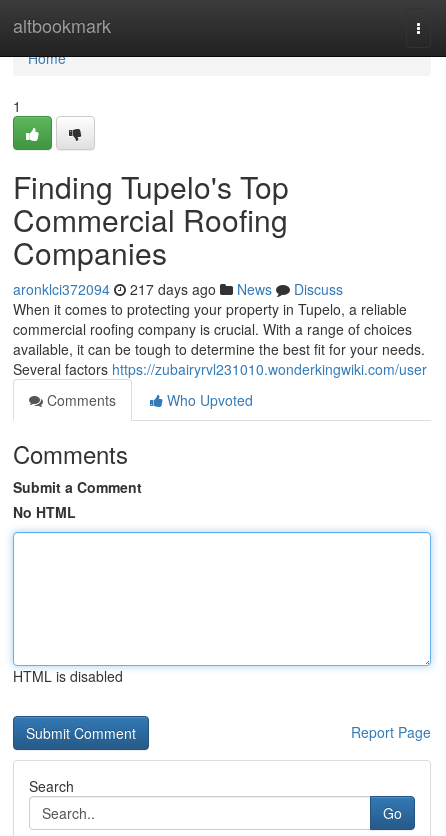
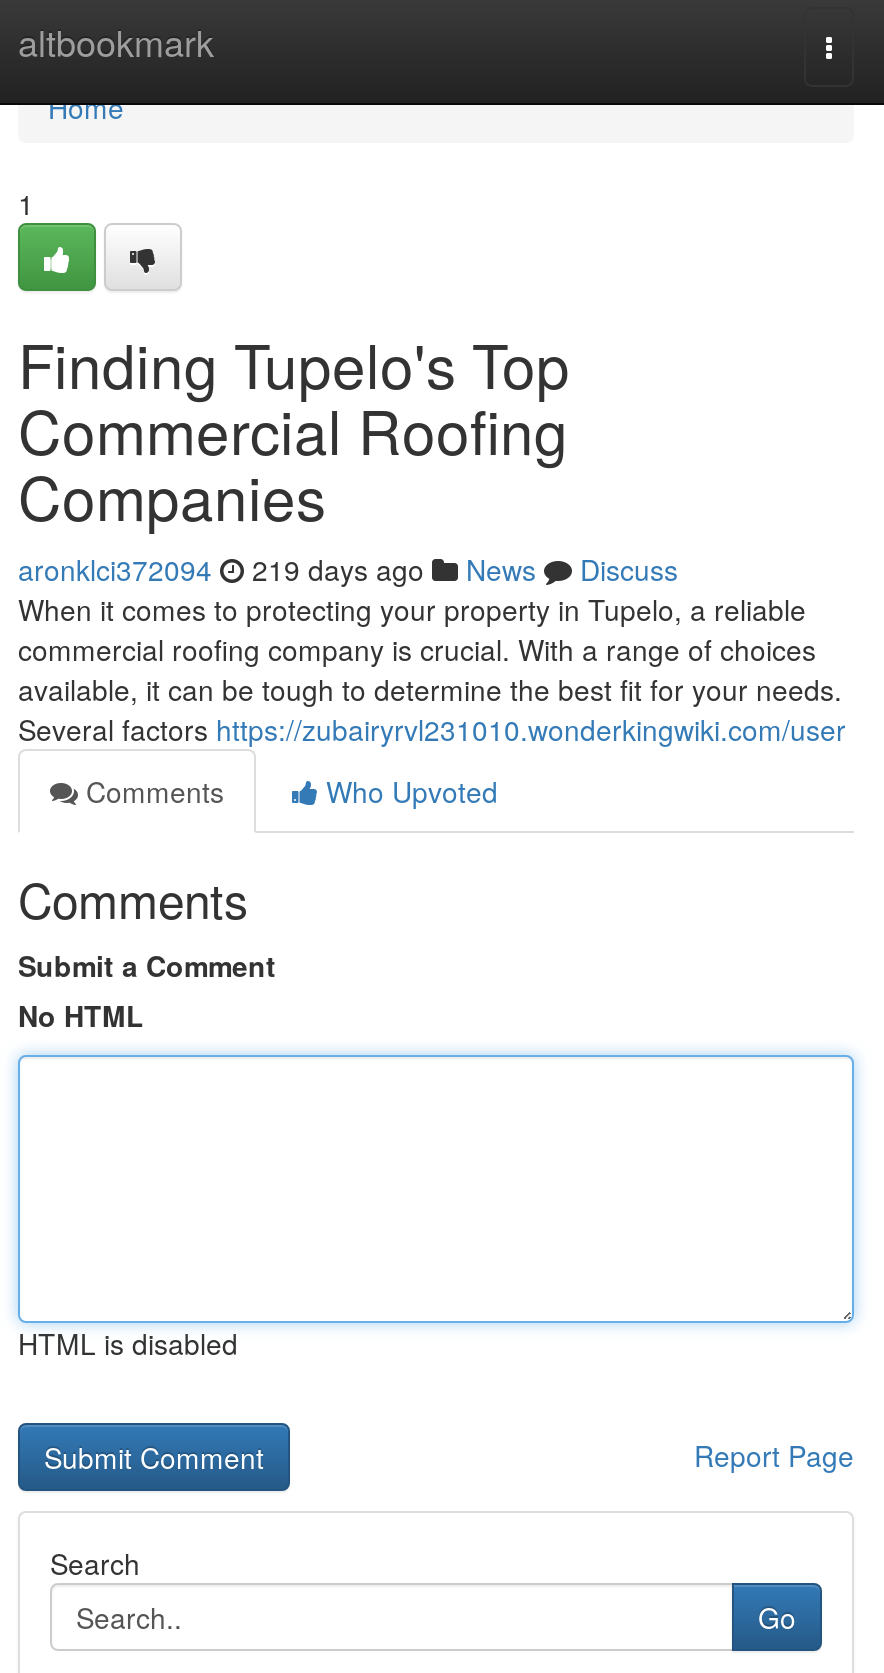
- aronklci372094 217 days ago News Discuss
+ aronklci372094 219 days ago News Discuss
